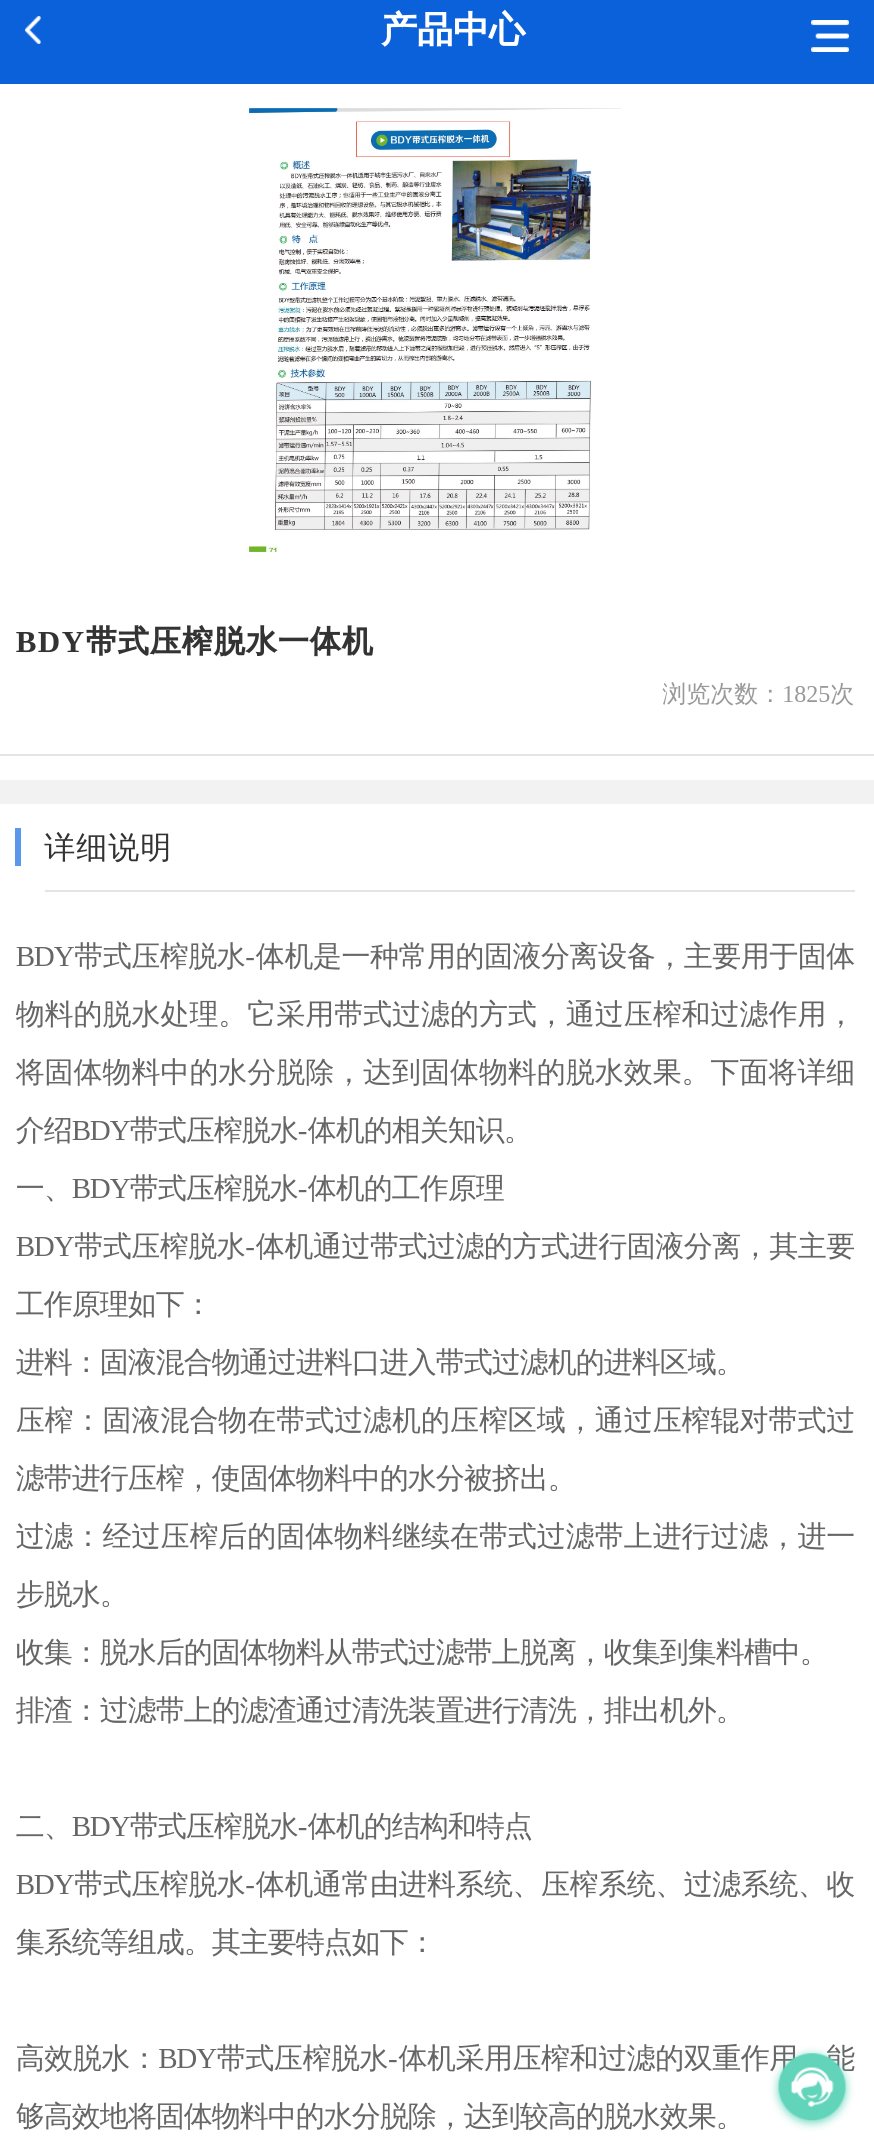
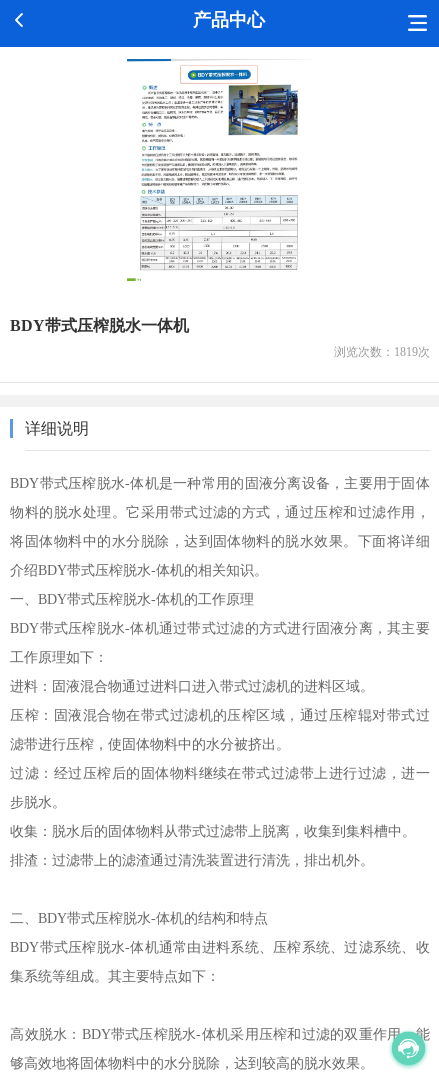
- 浏览次数：1825次
+ 浏览次数：1819次
